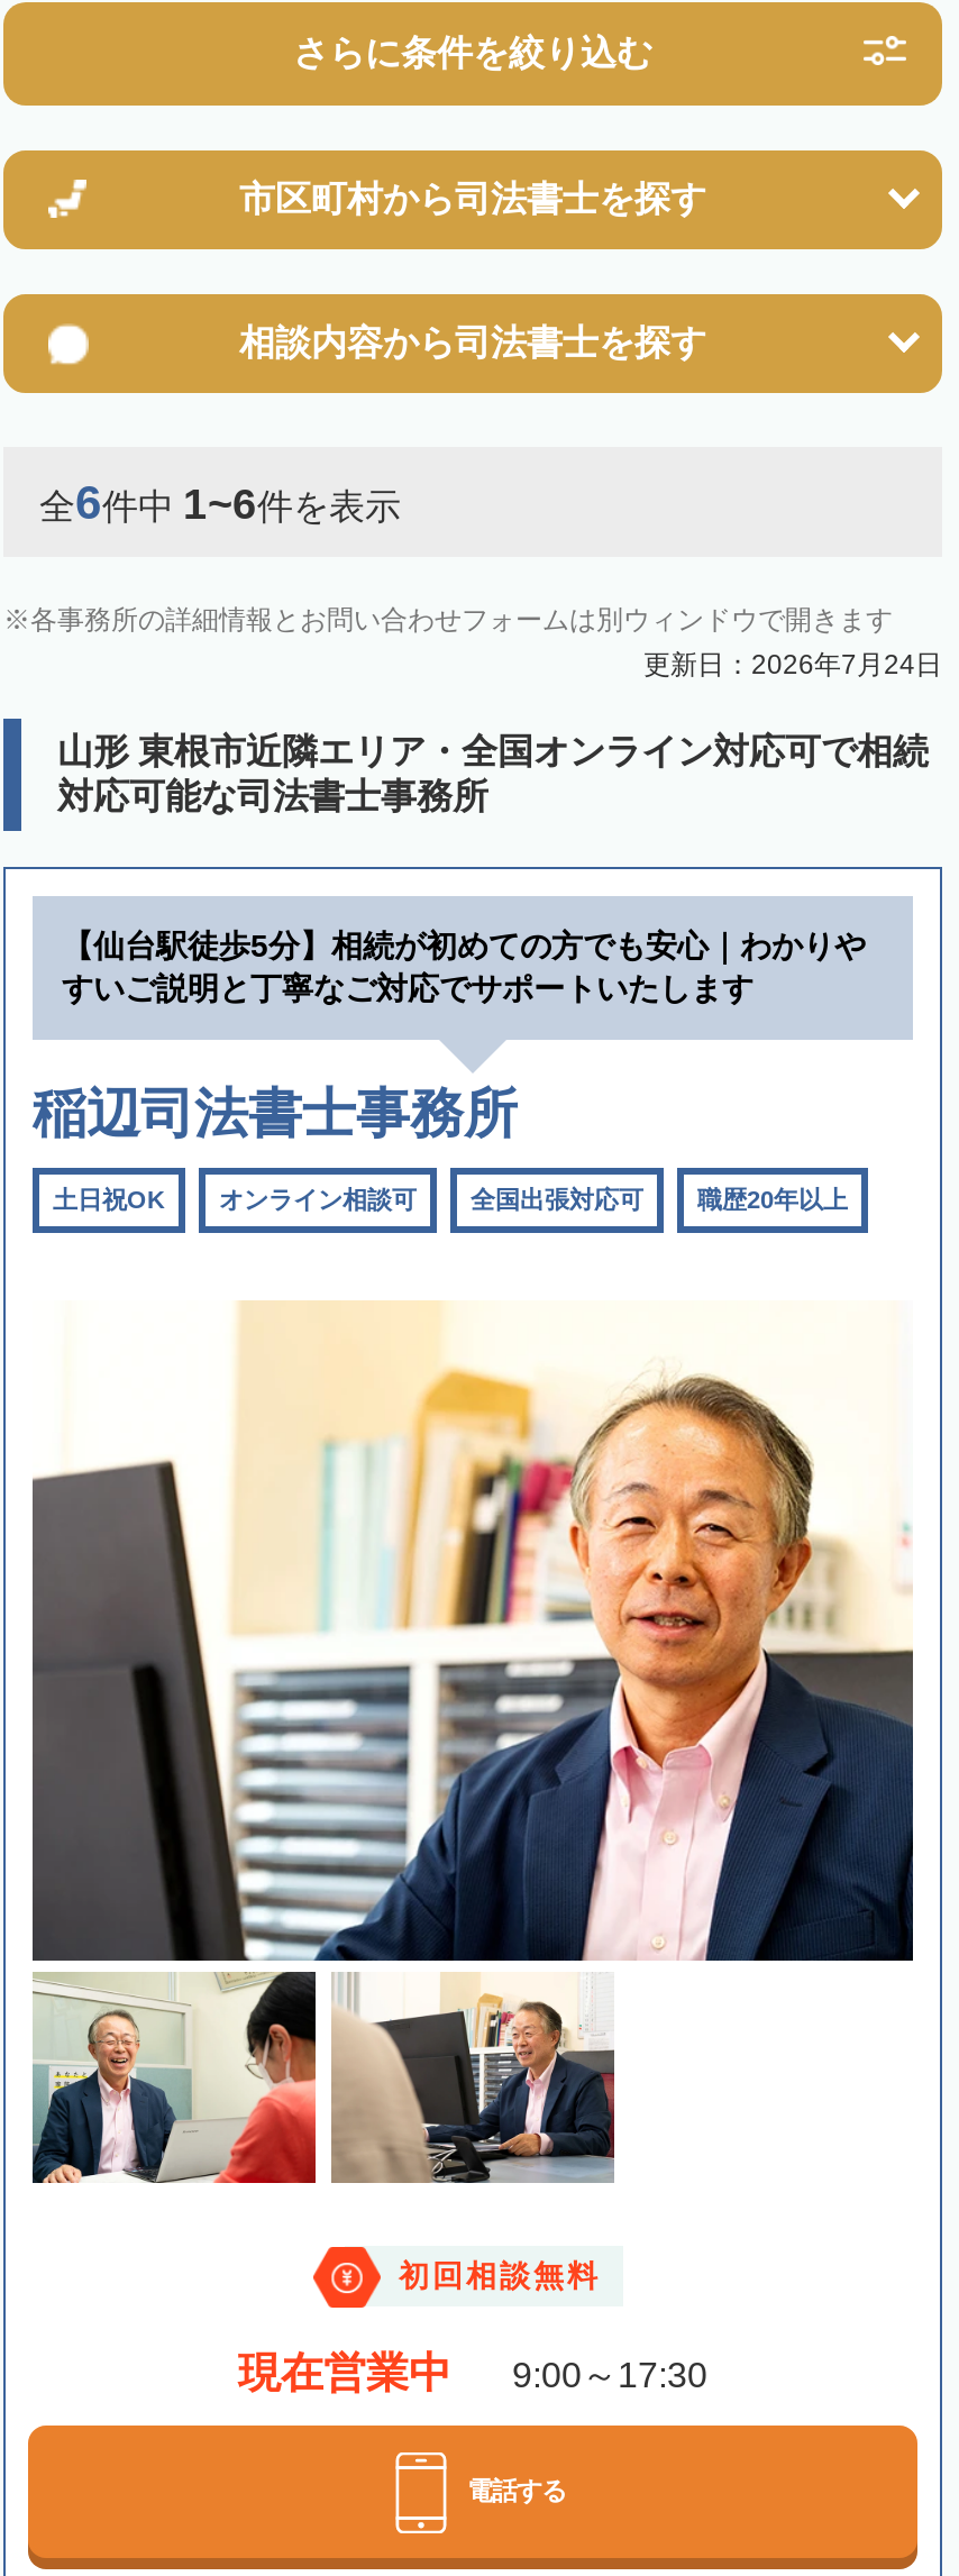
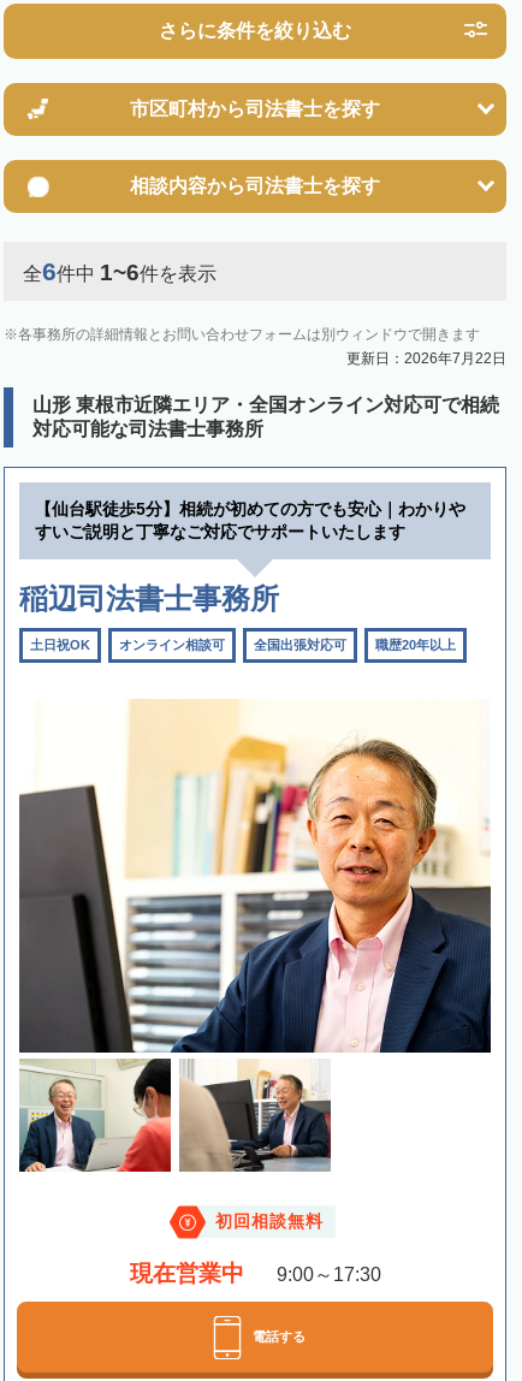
- 更新日：2026年7月24日
+ 更新日：2026年7月22日
